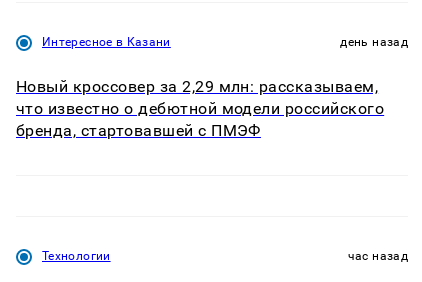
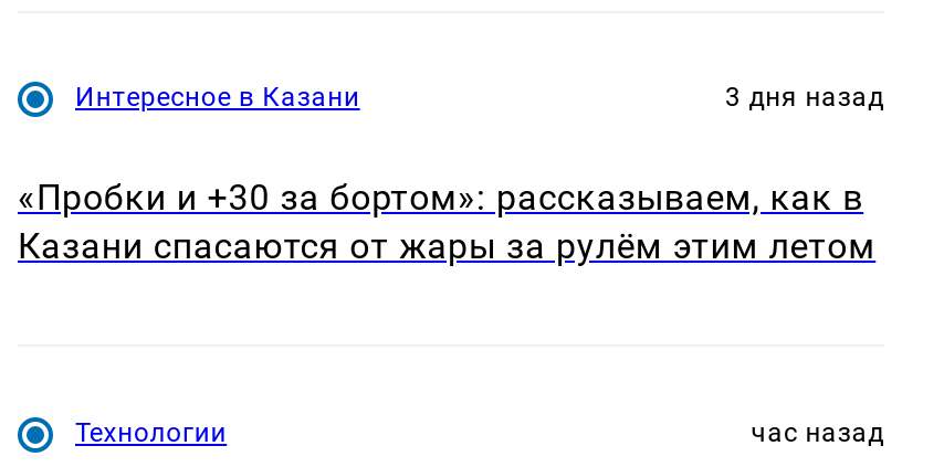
- день назад
+ 3 дня назад

- Новый кроссовер за 2,29 млн: рассказываем,
- что известно о дебютной модели российского
- бренда, стартовавшей с ПМЭФ
+ «Пробки и +30 за бортом»: рассказываем, как в
+ Казани спасаются от жары за рулём этим летом
